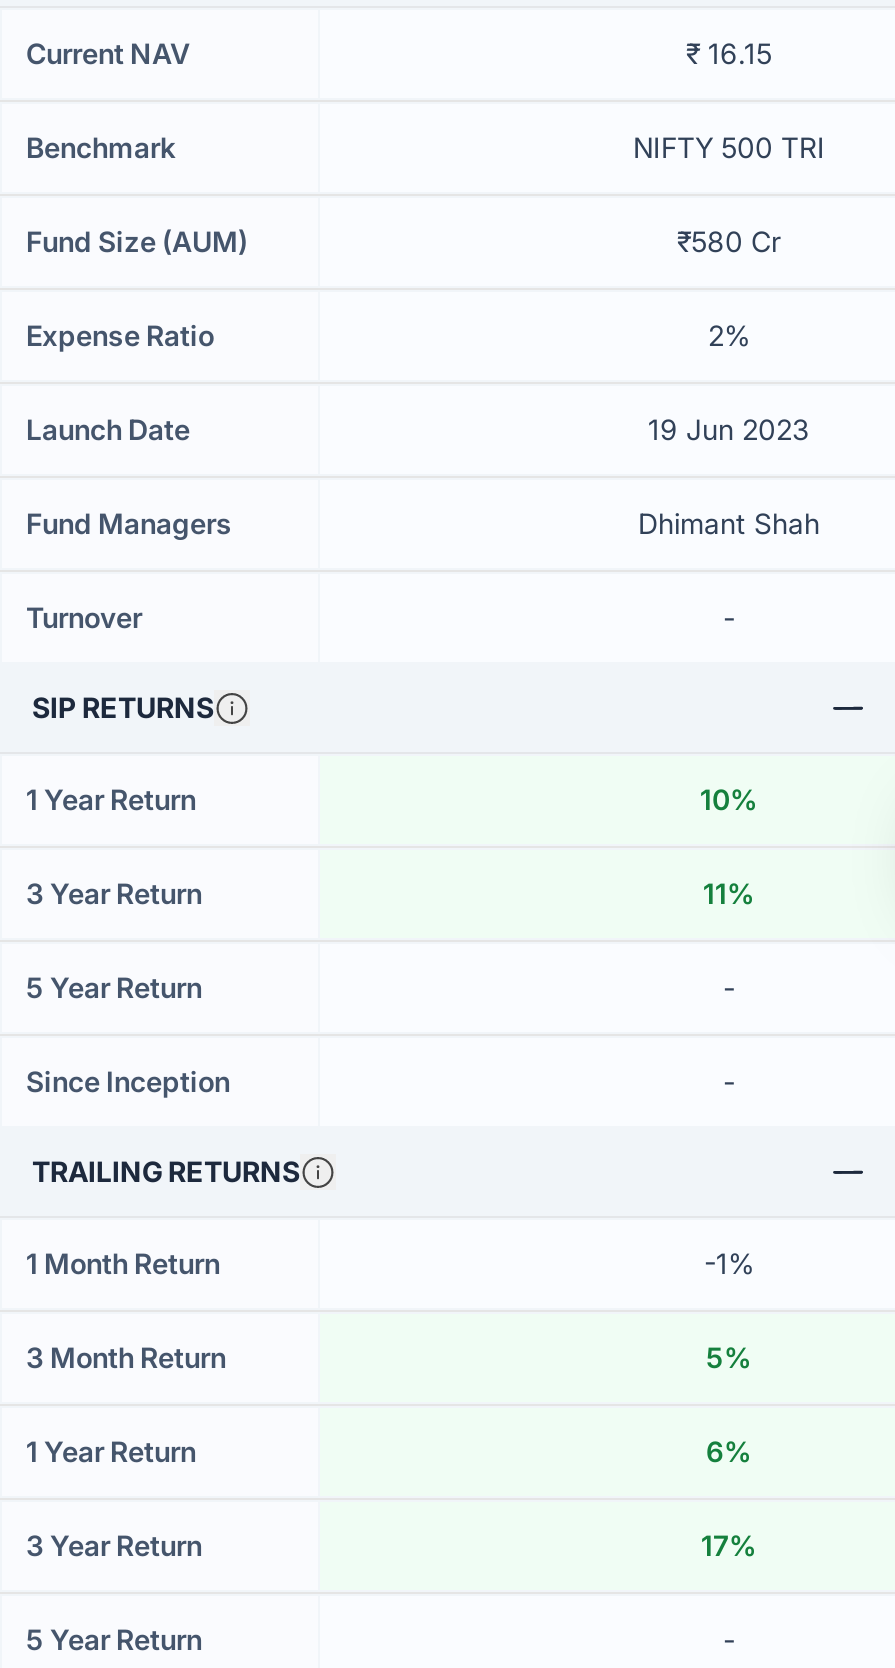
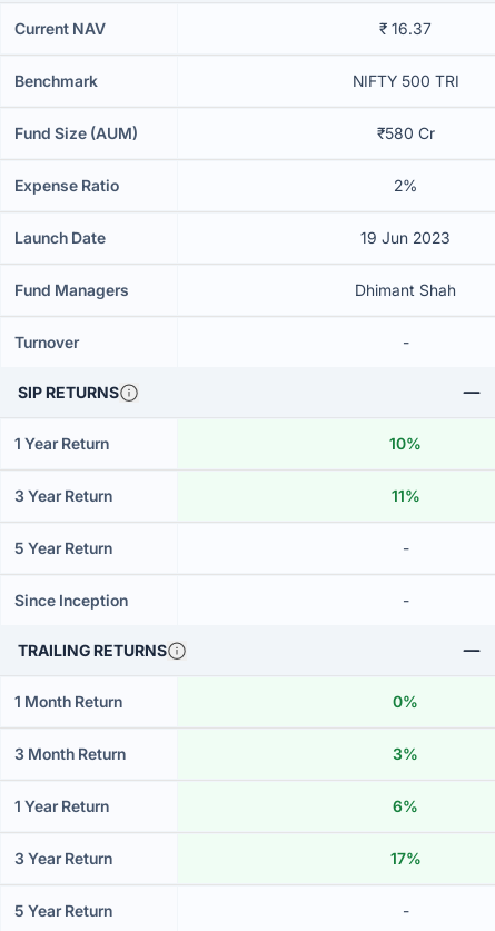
- ₹ 16.15
+ ₹ 16.37

- -1%
+ 0%

- 5%
+ 3%
